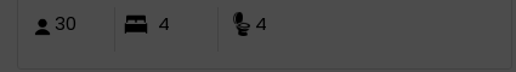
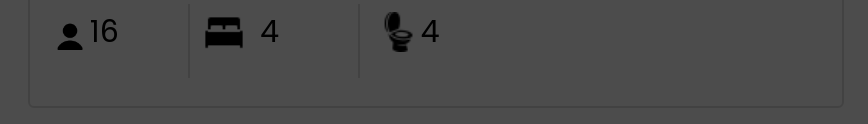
- 30
+ 16
